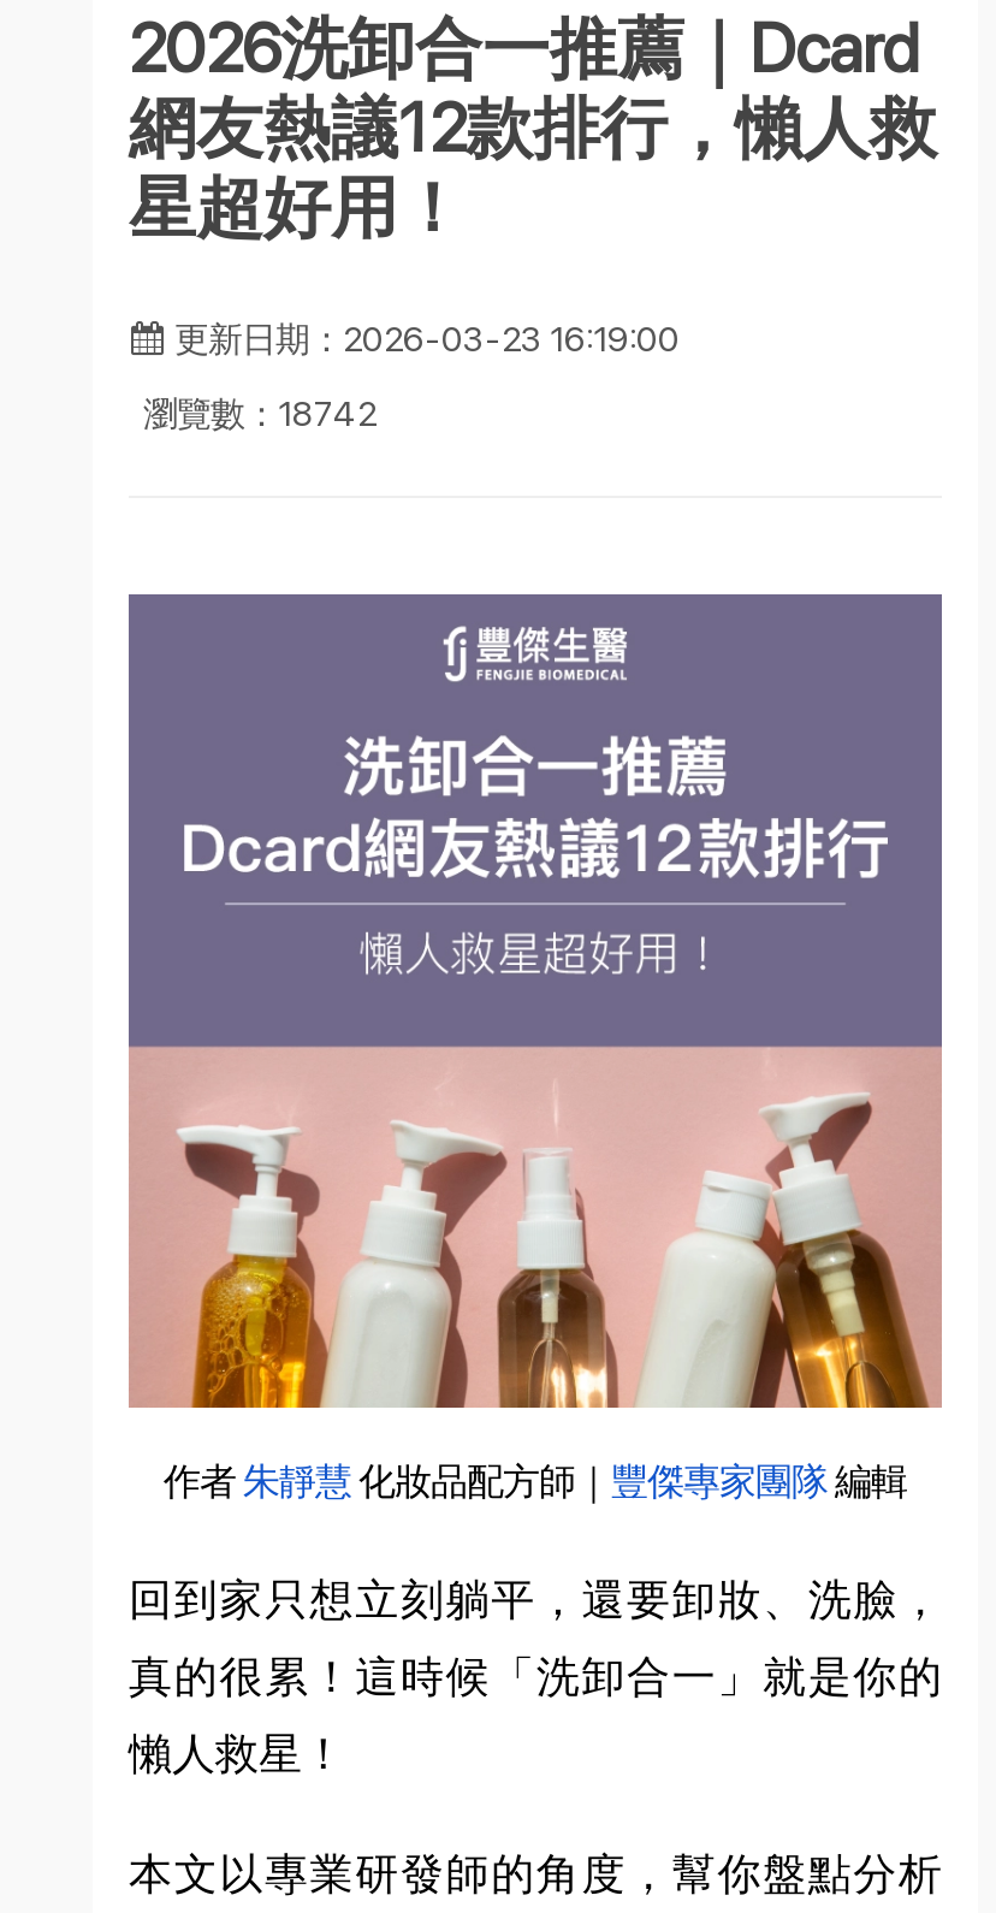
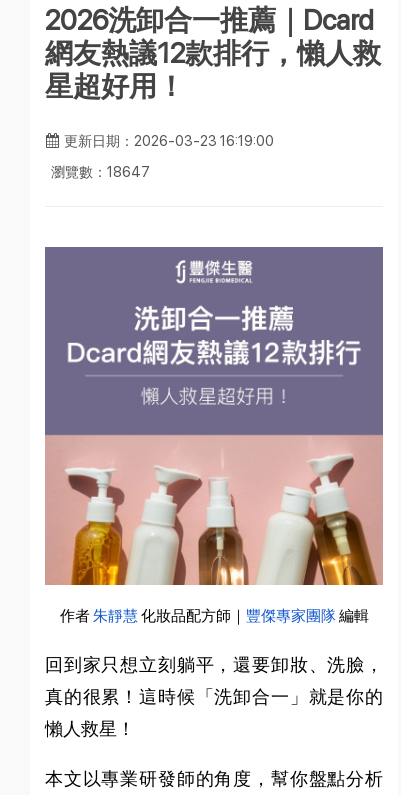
- 瀏覽數：18742
+ 瀏覽數：18647
